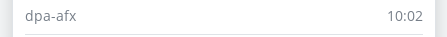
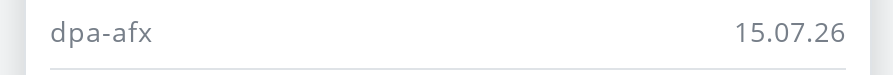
- 10:02
+ 15.07.26
